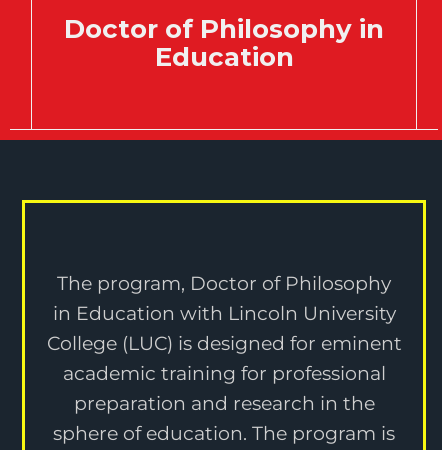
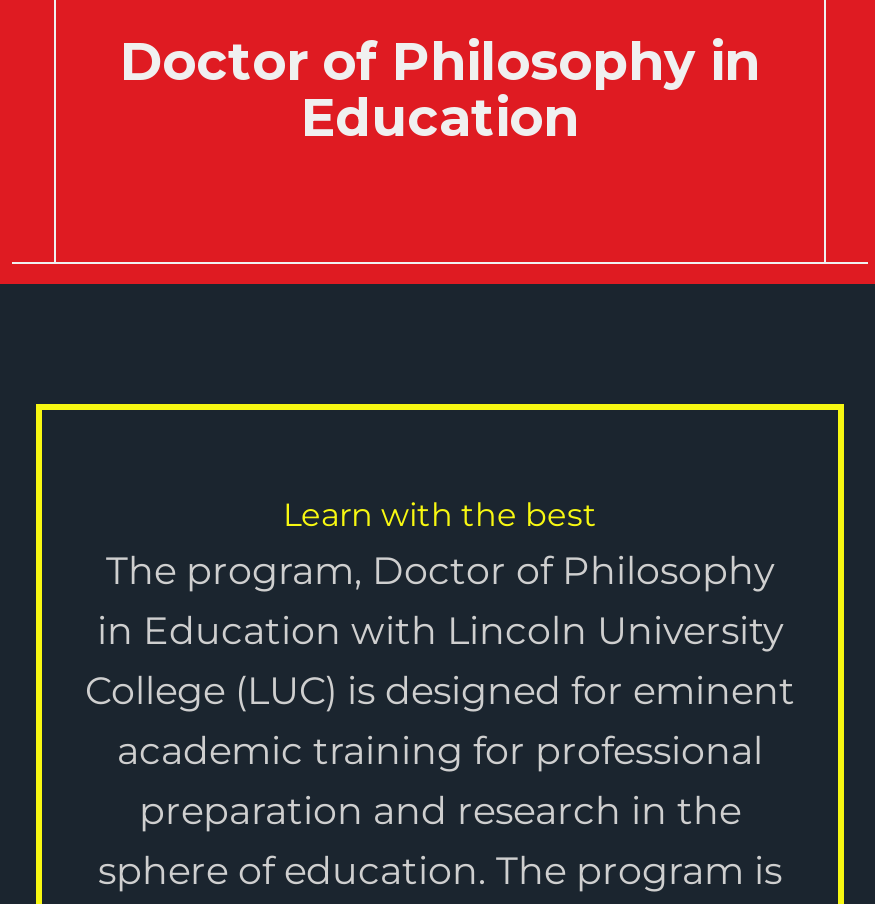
+ Learn with the best
